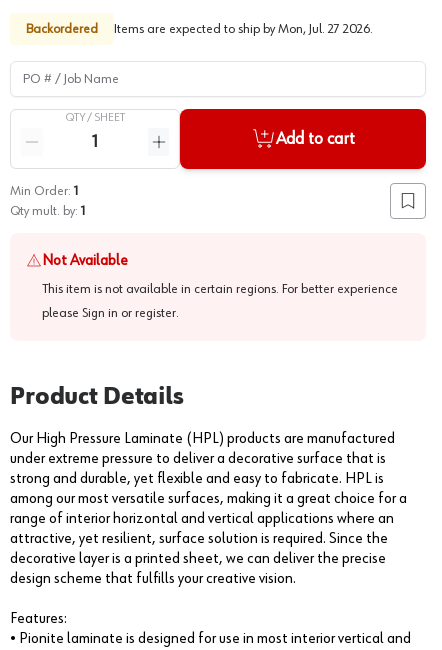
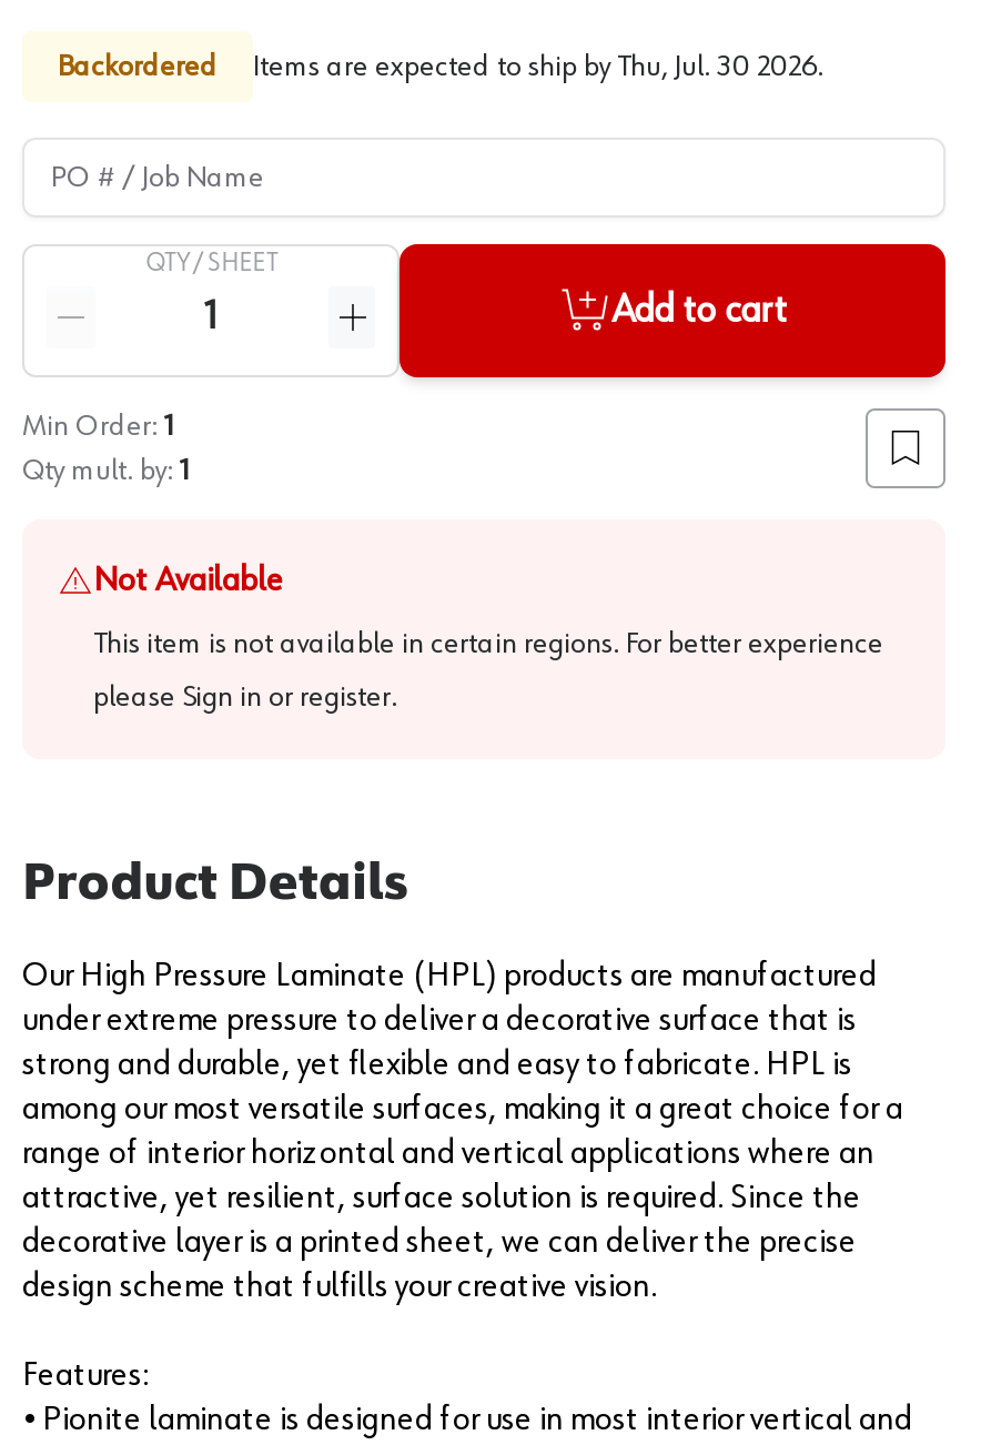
- Items are expected to ship by Mon, Jul. 27 2026.
+ Items are expected to ship by Thu, Jul. 30 2026.
